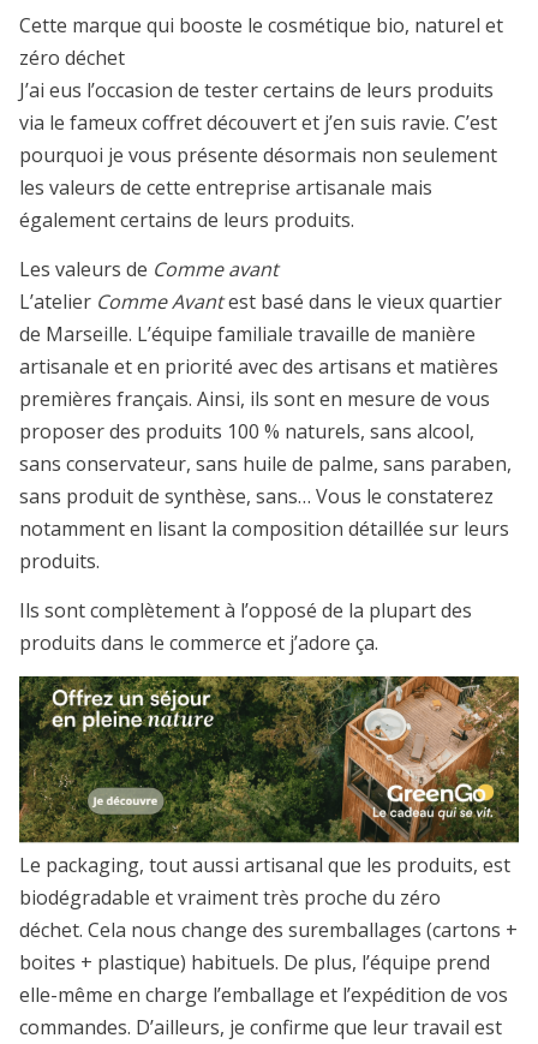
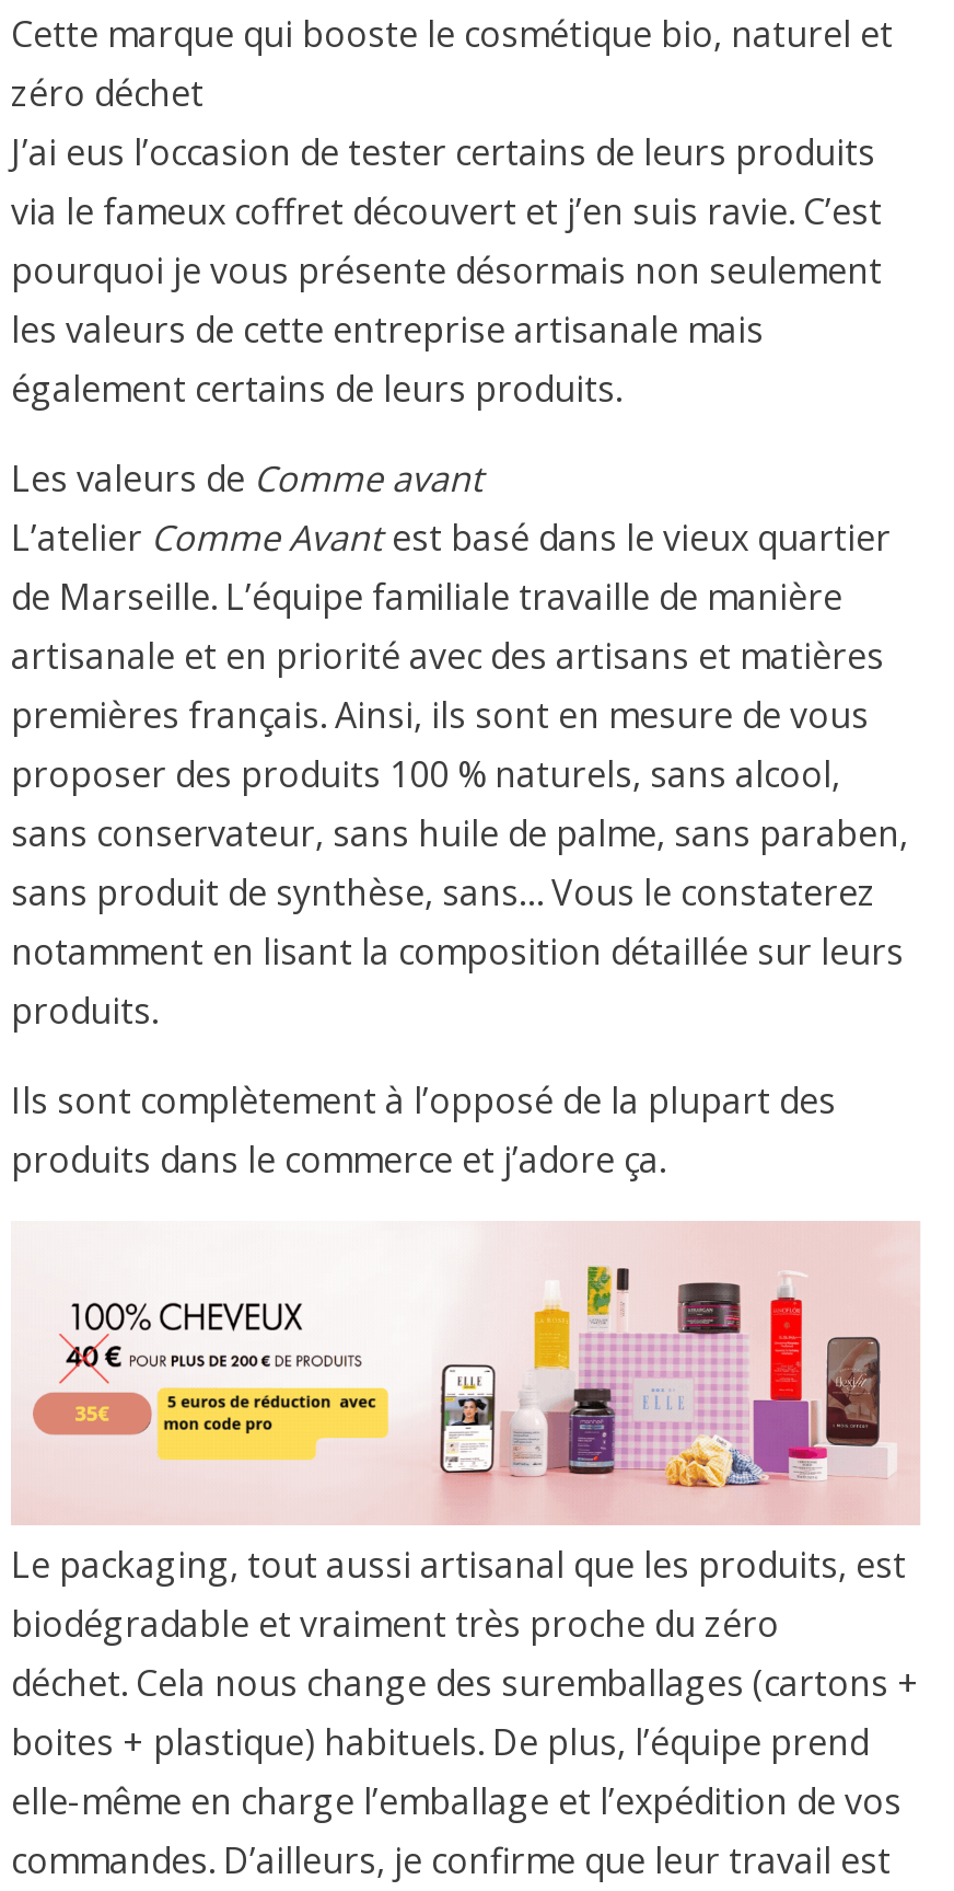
- [image]
+ [image]
